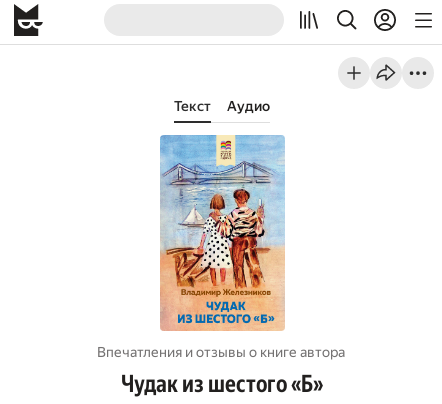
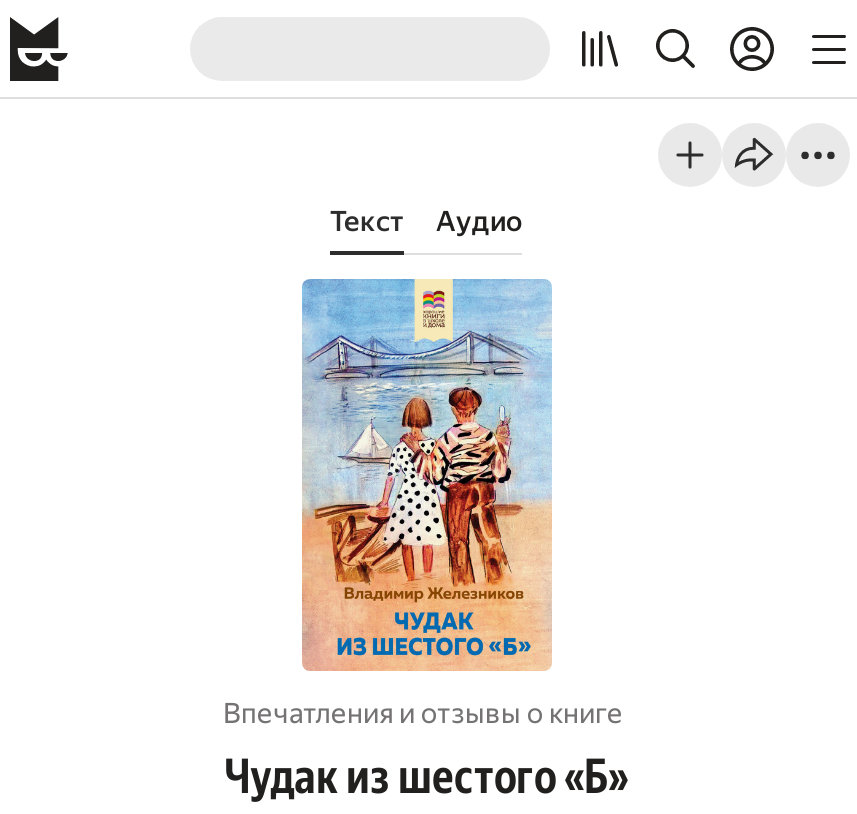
- Впечатления и отзывы о книге автора
+ Впечатления и отзывы о книге
